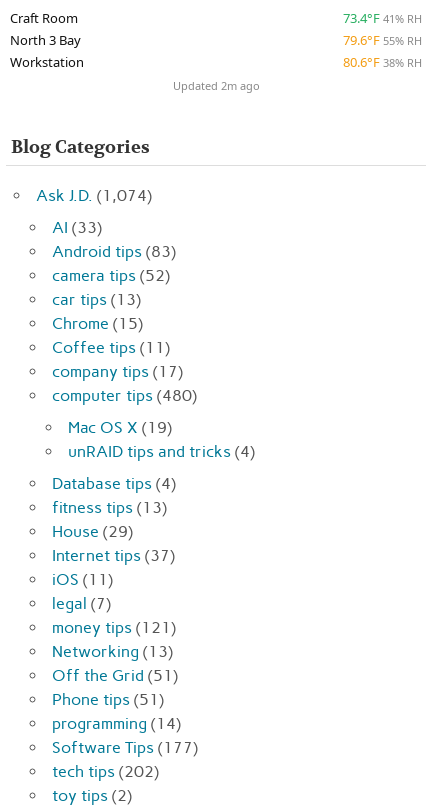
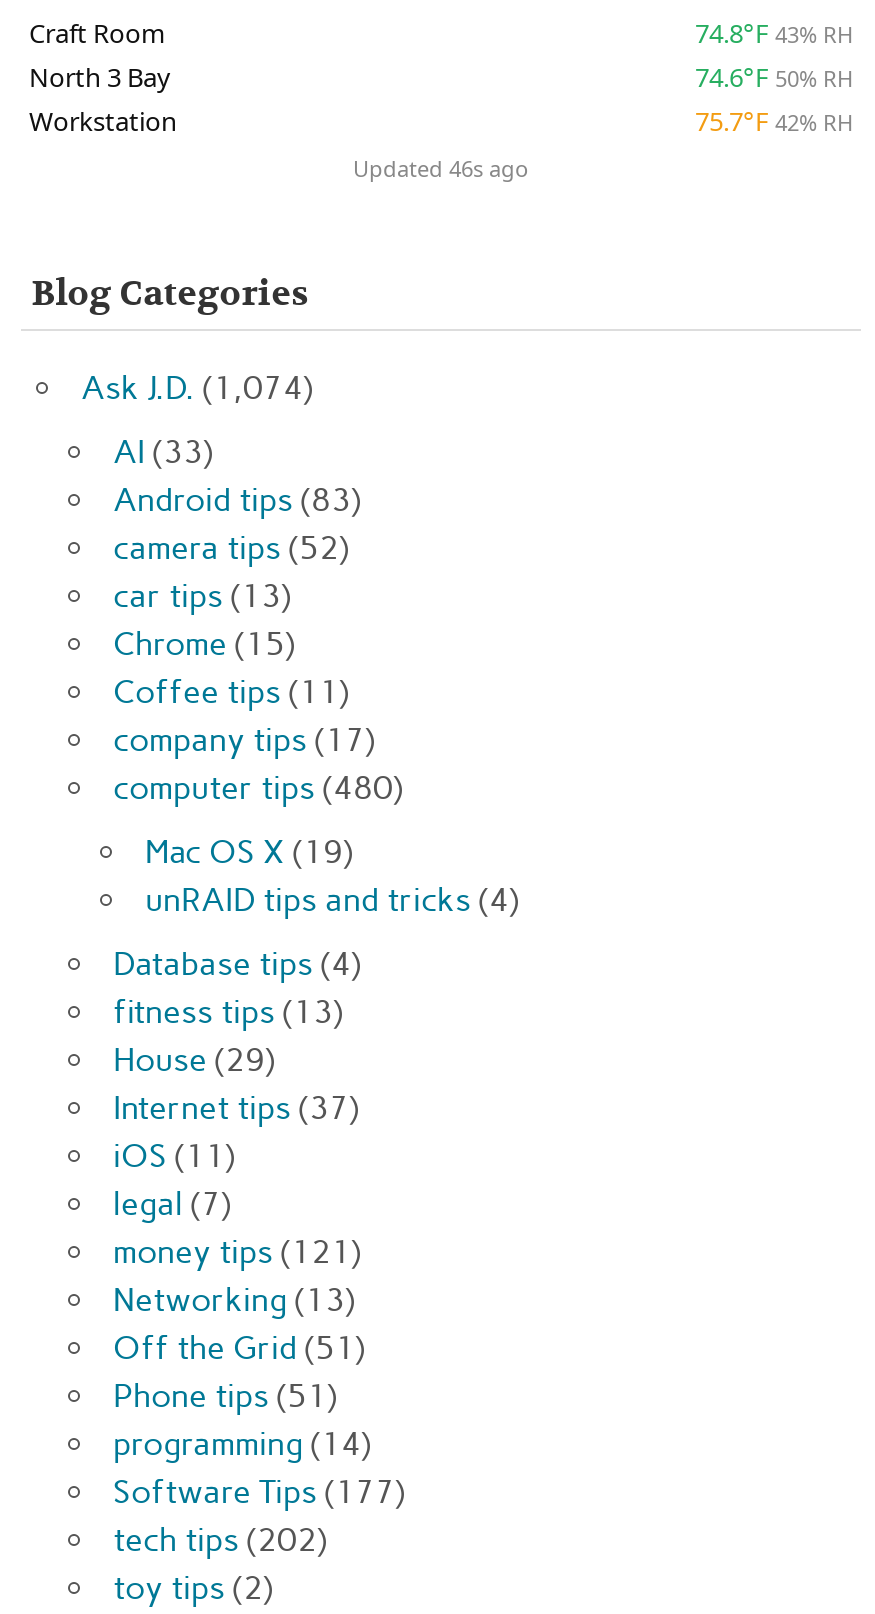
- 73.4°F 41% RH
+ 74.8°F 43% RH

- 79.6°F 55% RH
+ 74.6°F 50% RH

- 80.6°F 38% RH
+ 75.7°F 42% RH

- Updated 2m ago
+ Updated 46s ago
